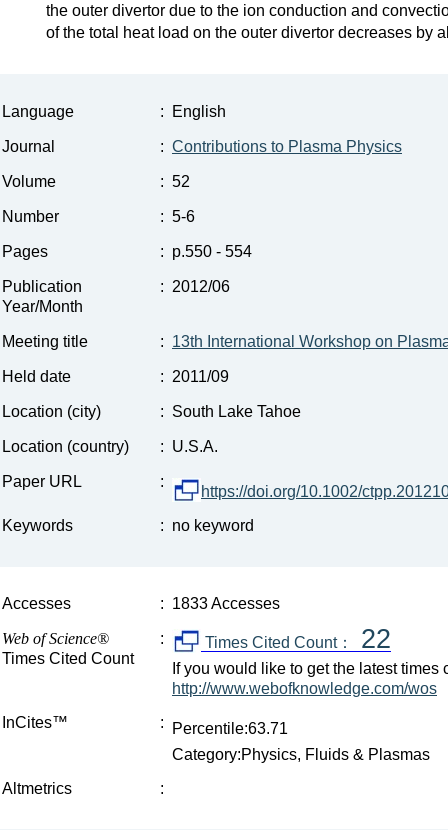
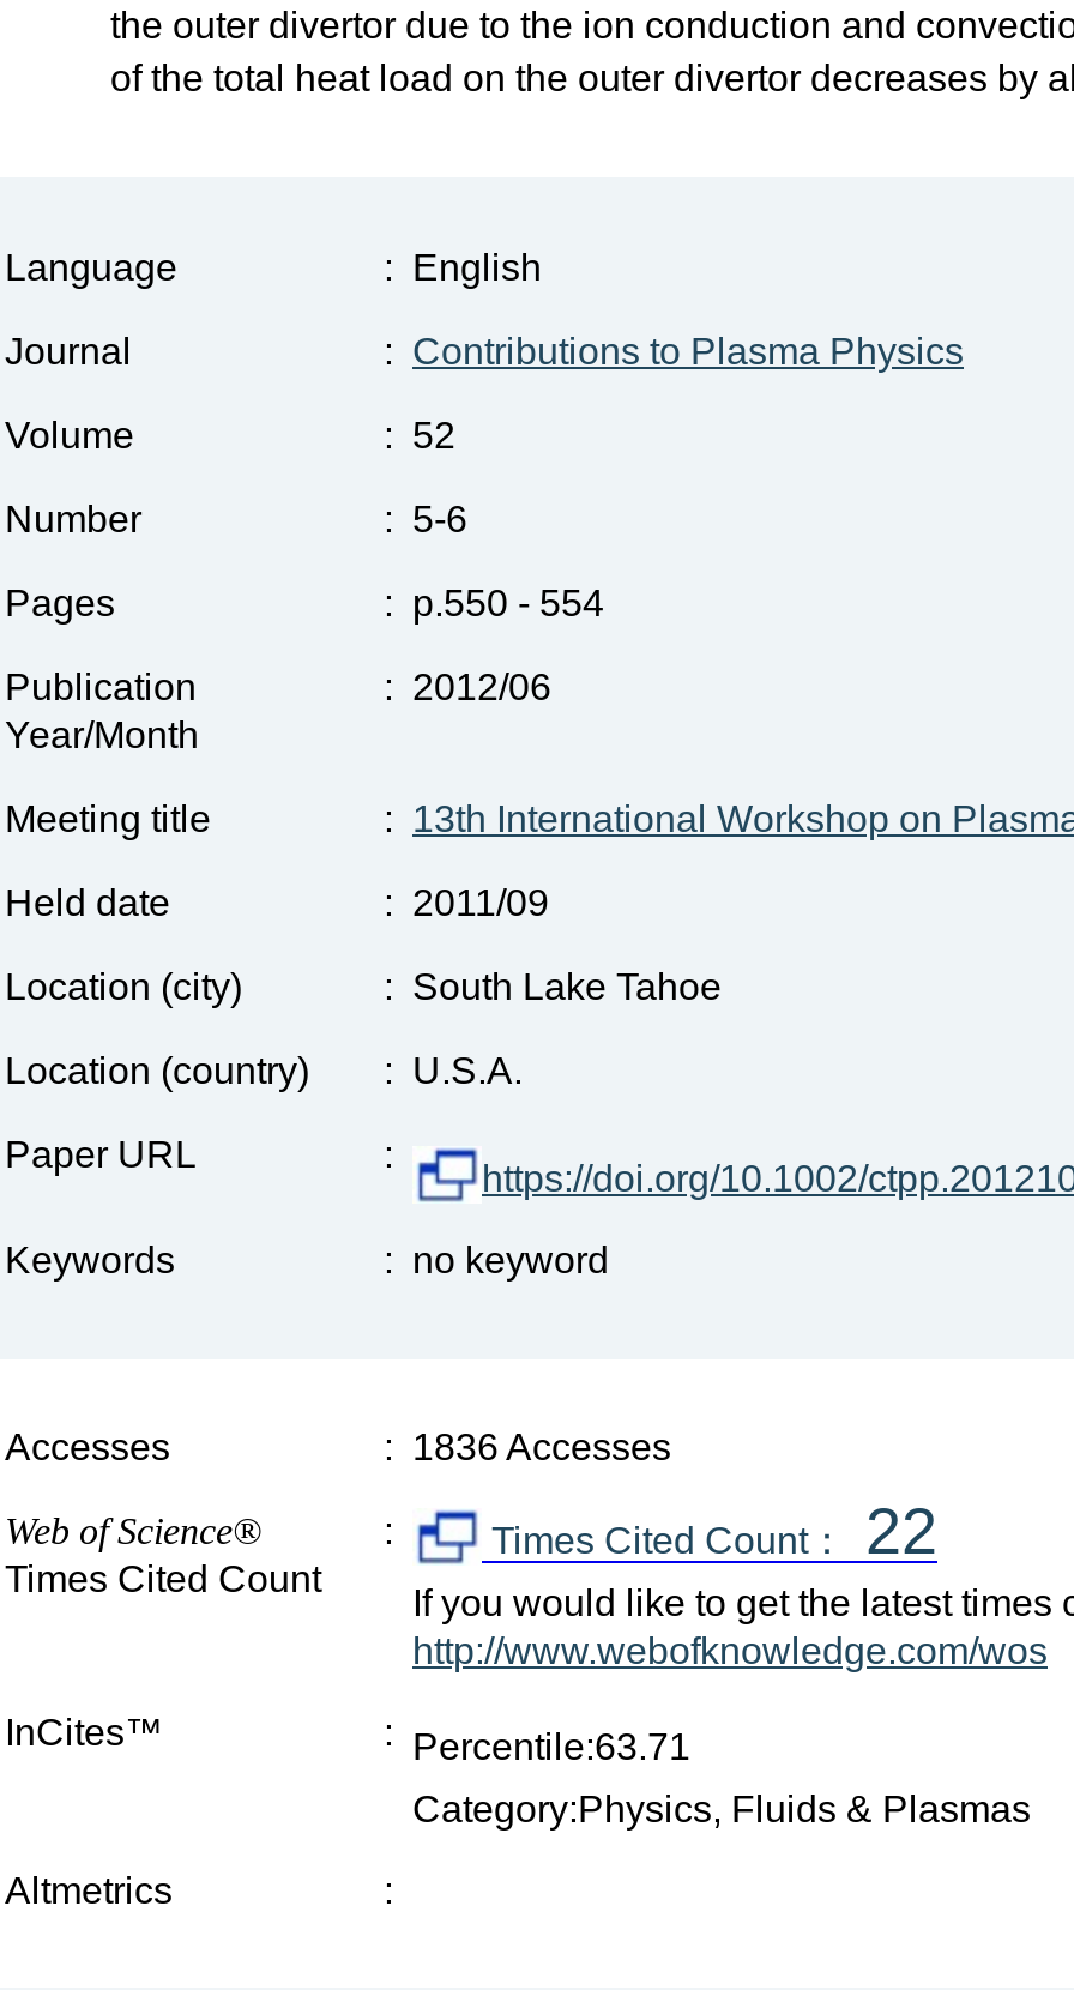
- : 1833 Accesses
+ : 1836 Accesses
